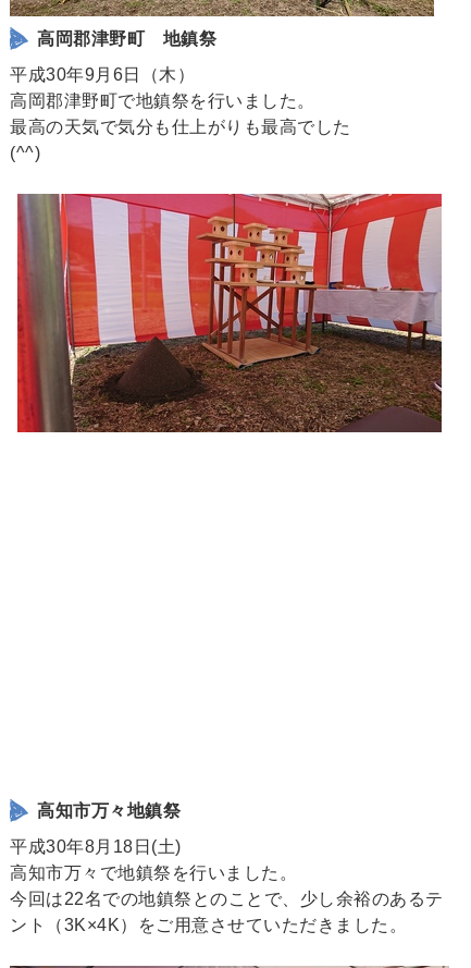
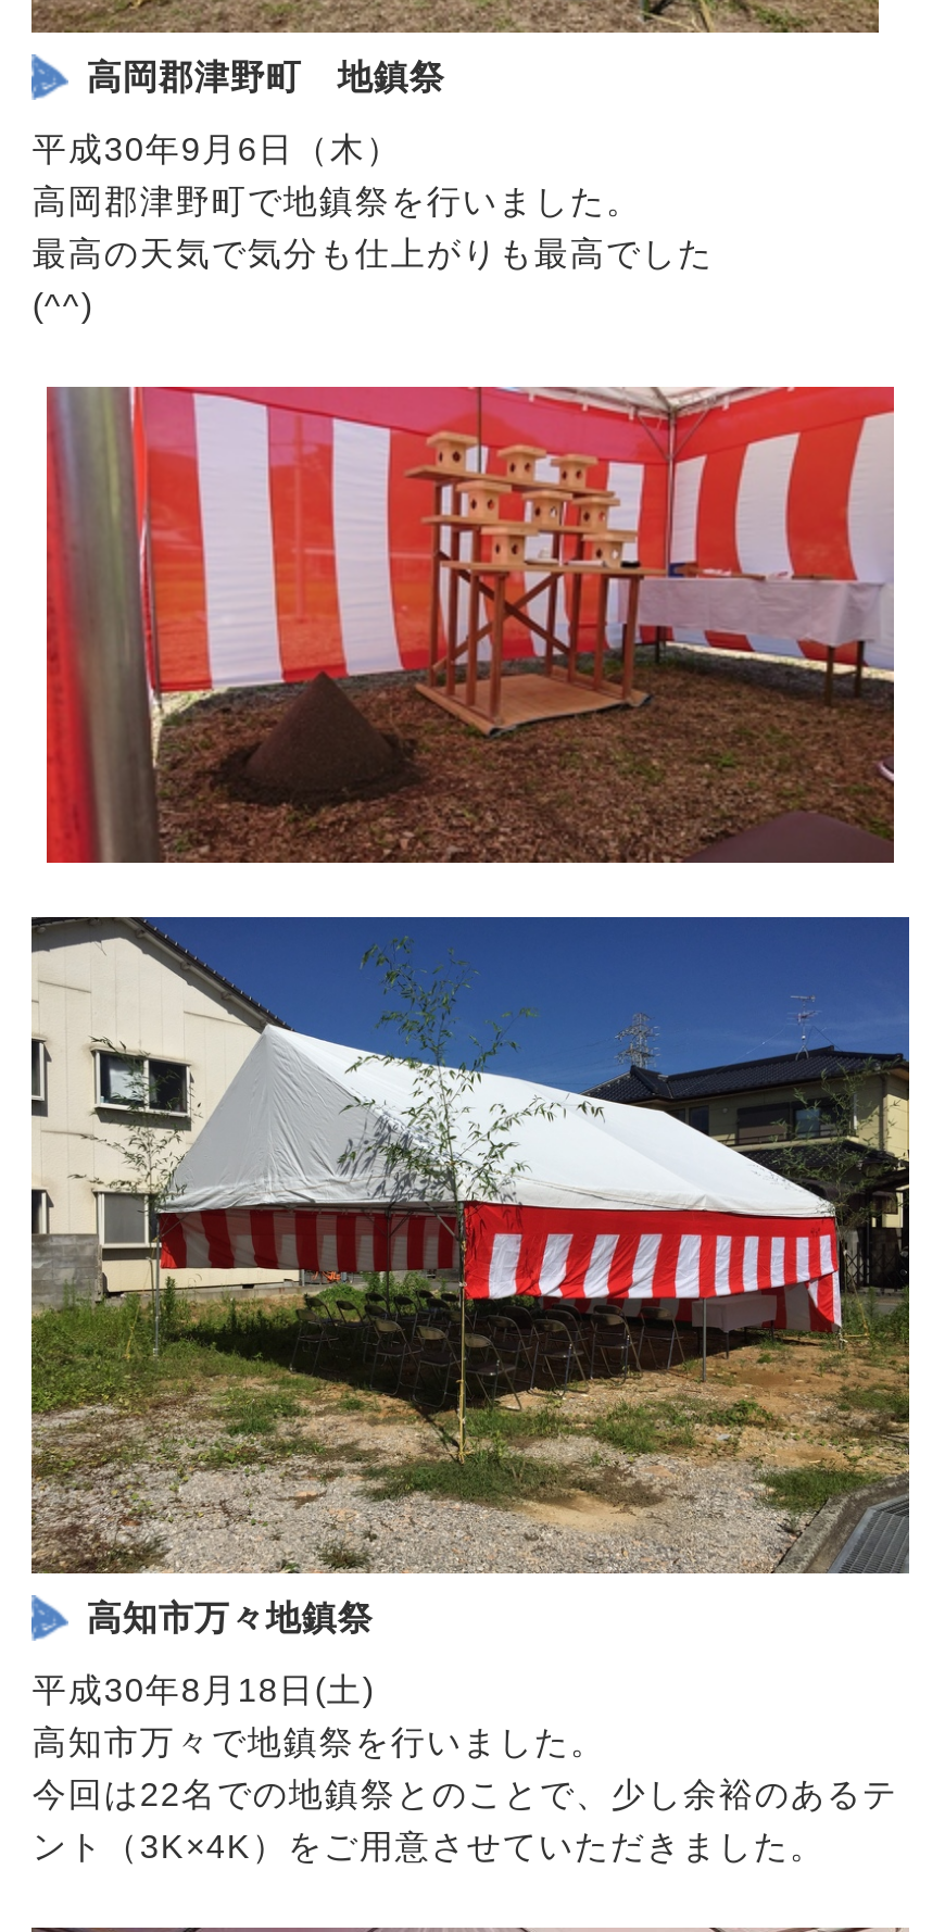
+ [image]
